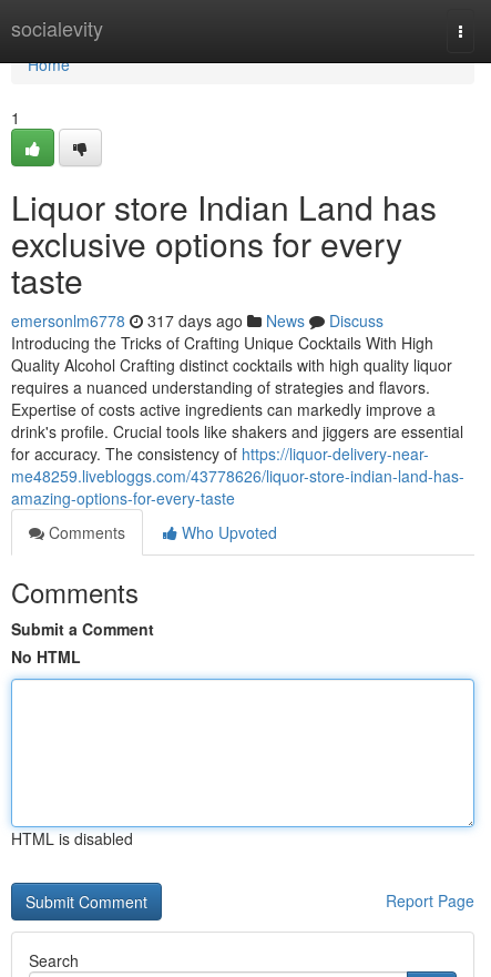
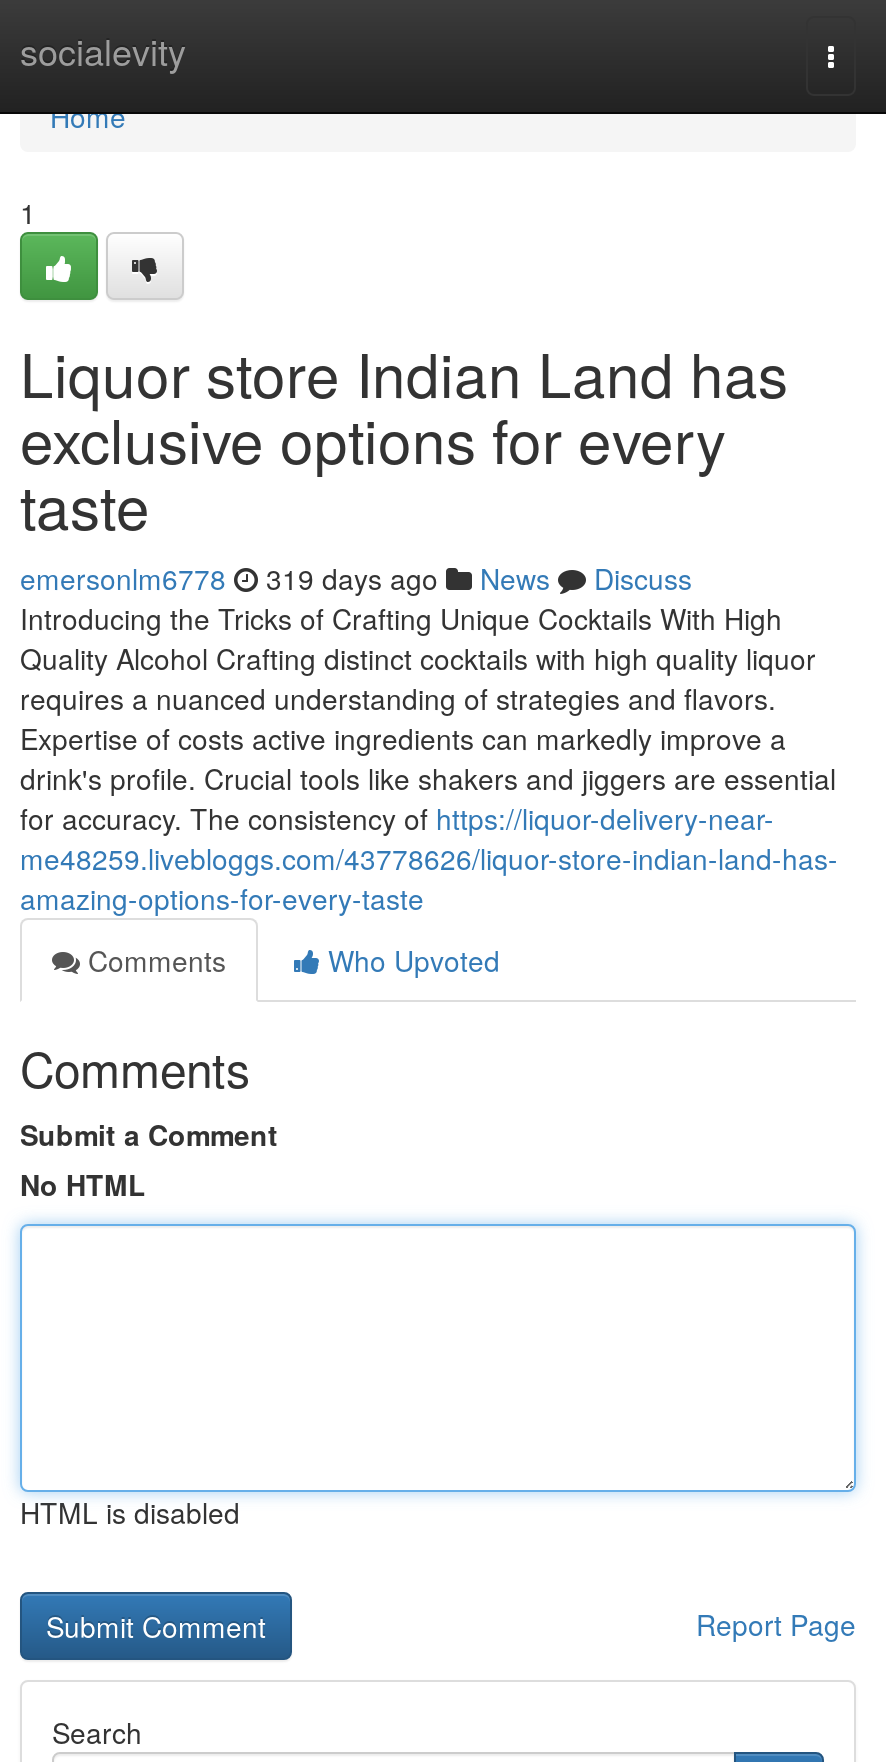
- emersonlm6778 317 days ago News Discuss
+ emersonlm6778 319 days ago News Discuss
